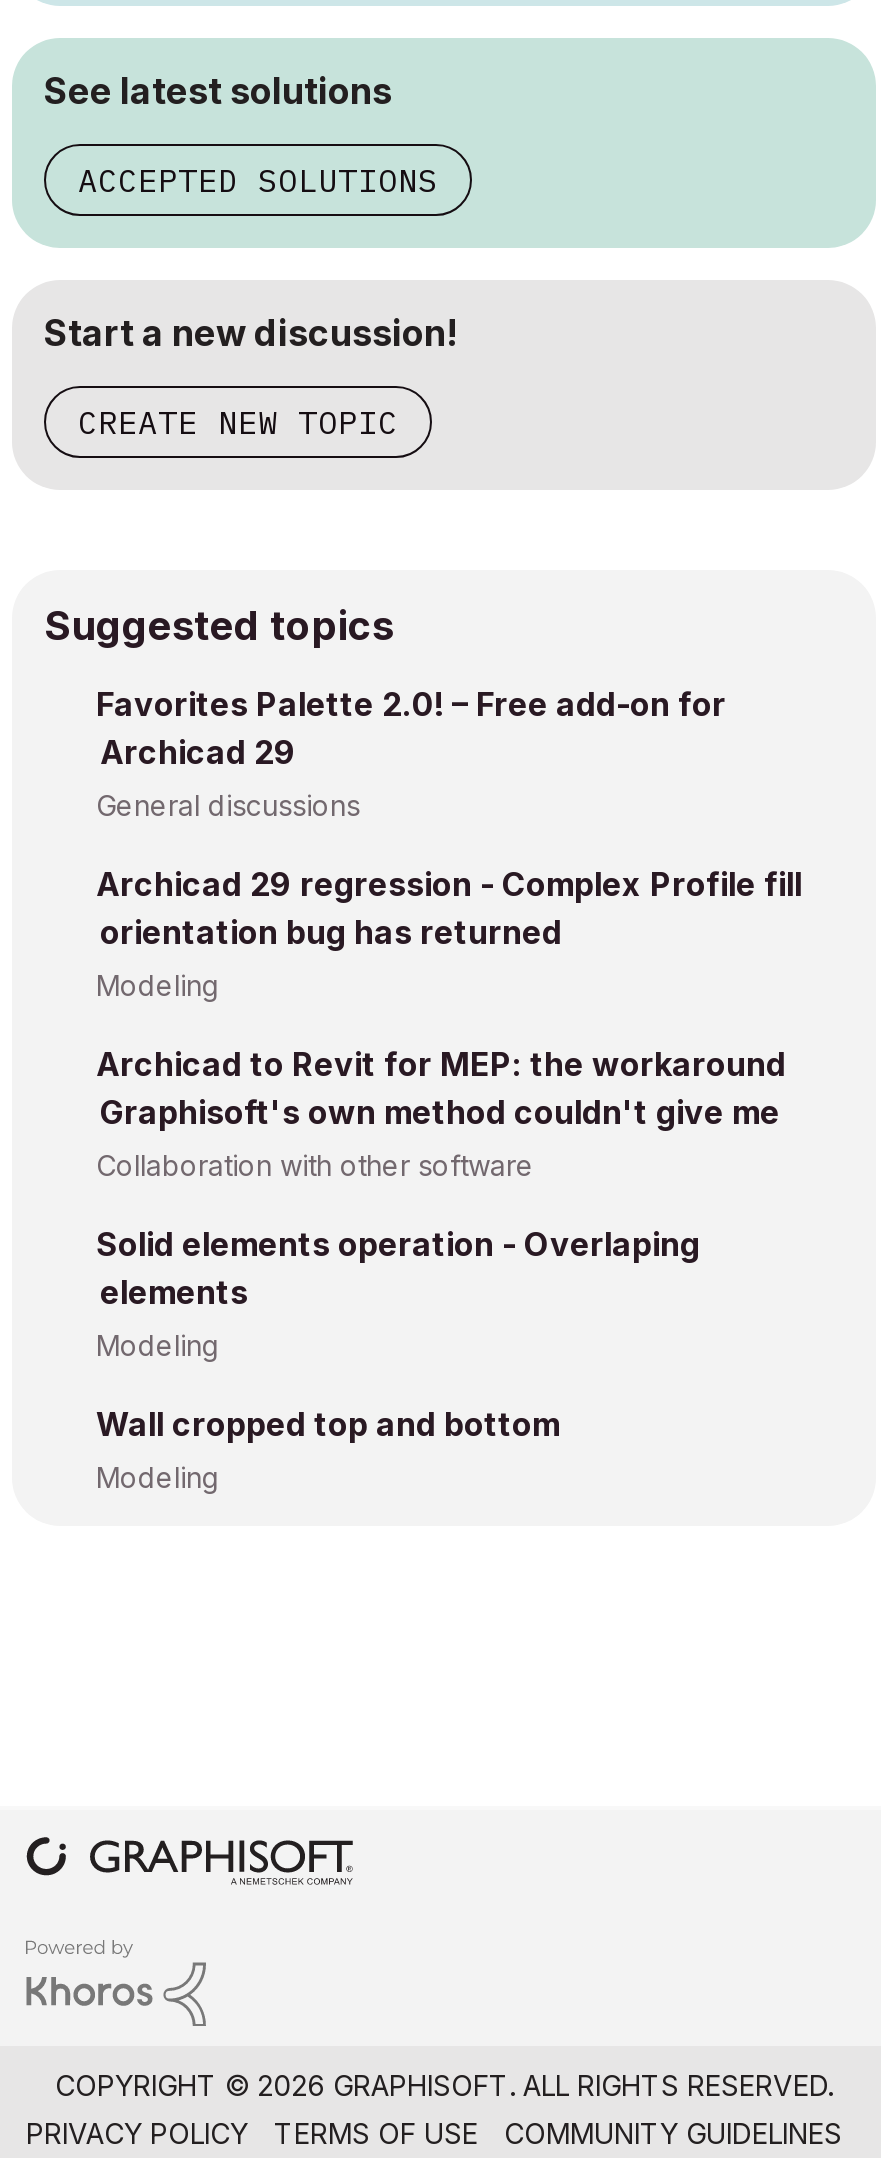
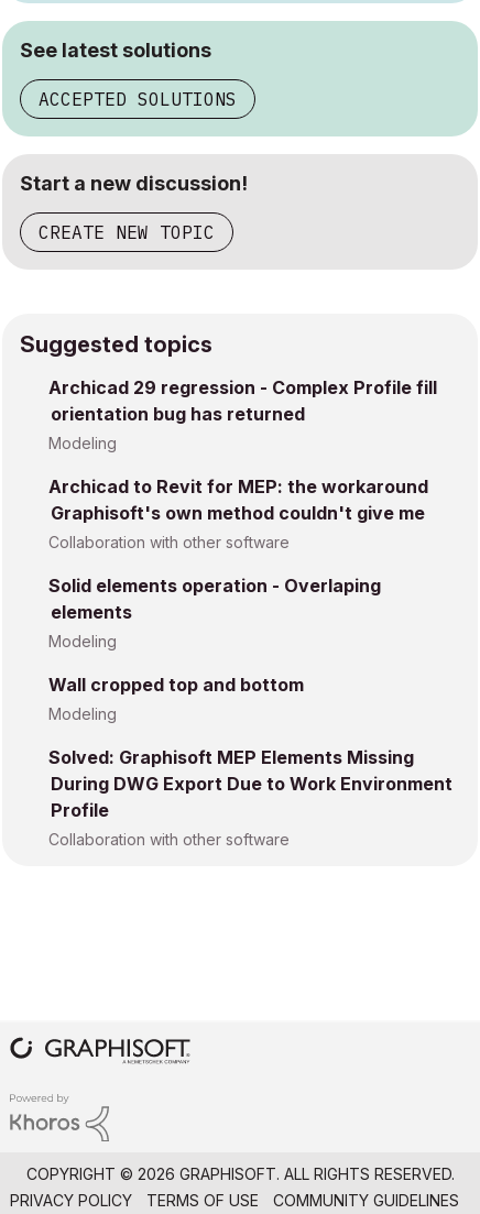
- Favorites Palette 2.0! – Free add-on for
- Archicad 29
- General discussions

moved up: Archicad 29 regression - Complex Profile fill | orientation bug has returned | Modeling | ... | Wall cropped top and bottom | Modeling

+ Solved: Graphisoft MEP Elements Missing
+ During DWG Export Due to Work Environment
+ Profile
+ Collaboration with other software
